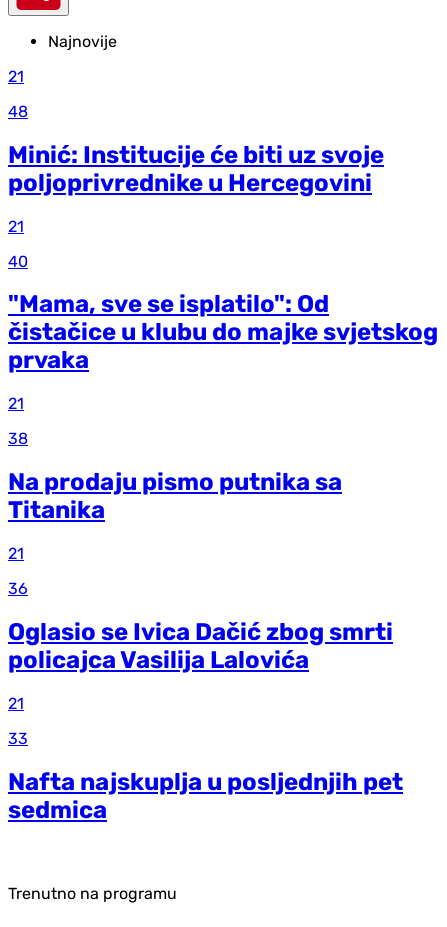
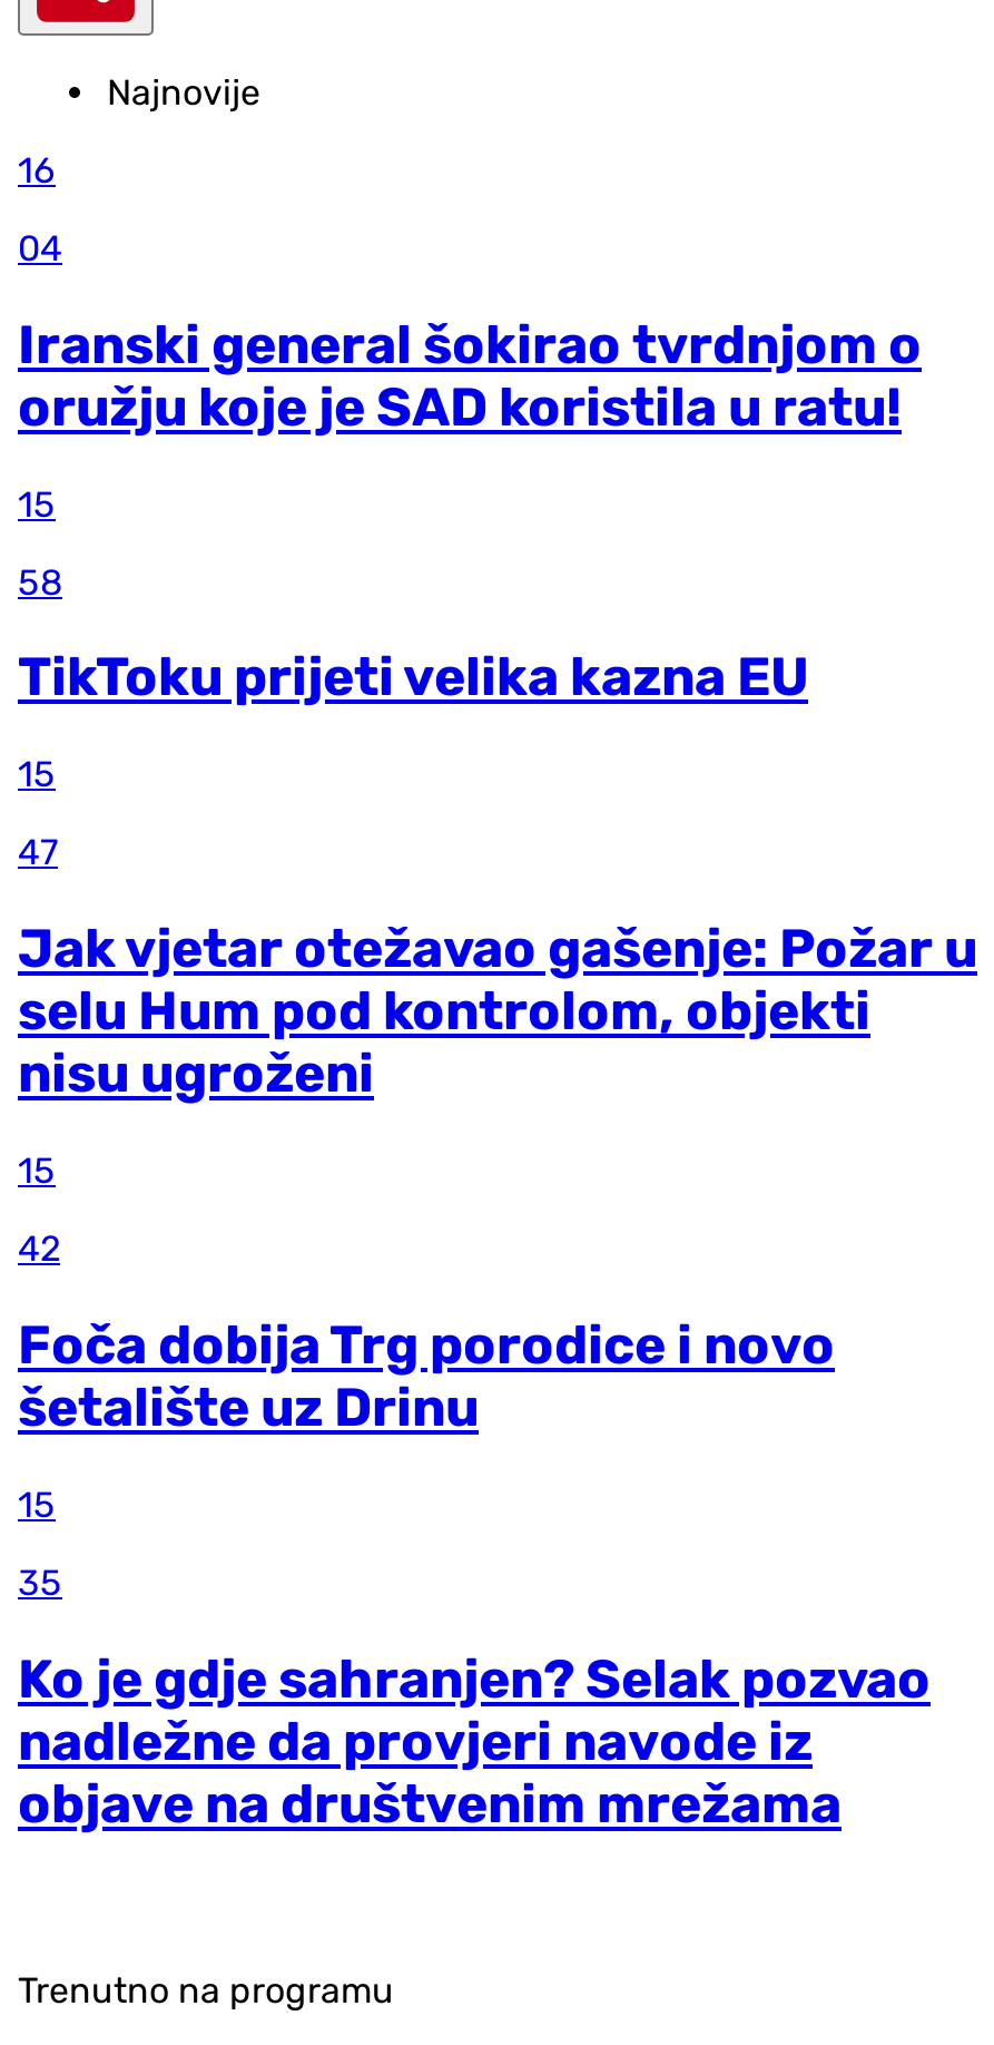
- 21
+ 16

- 48
+ 04

- Minić: Institucije će biti uz svoje
- poljoprivrednike u Hercegovini
+ Iranski general šokirao tvrdnjom o
+ oružju koje je SAD koristila u ratu!

- 21
+ 15

- 40
+ 58

- "Mama, sve se isplatilo": Od
- čistačice u klubu do majke svjetskog
- prvaka
+ TikToku prijeti velika kazna EU

- 21
+ 15

- 38
+ 47

- Na prodaju pismo putnika sa
- Titanika
+ Jak vjetar otežavao gašenje: Požar u
+ selu Hum pod kontrolom, objekti
+ nisu ugroženi

- 21
+ 15

- 36
+ 42

- Oglasio se Ivica Dačić zbog smrti
- policajca Vasilija Lalovića
+ Foča dobija Trg porodice i novo
+ šetalište uz Drinu

- 21
+ 15

- 33
+ 35

- Nafta najskuplja u posljednjih pet
- sedmica
+ Ko je gdje sahranjen? Selak pozvao
+ nadležne da provjeri navode iz
+ objave na društvenim mrežama
